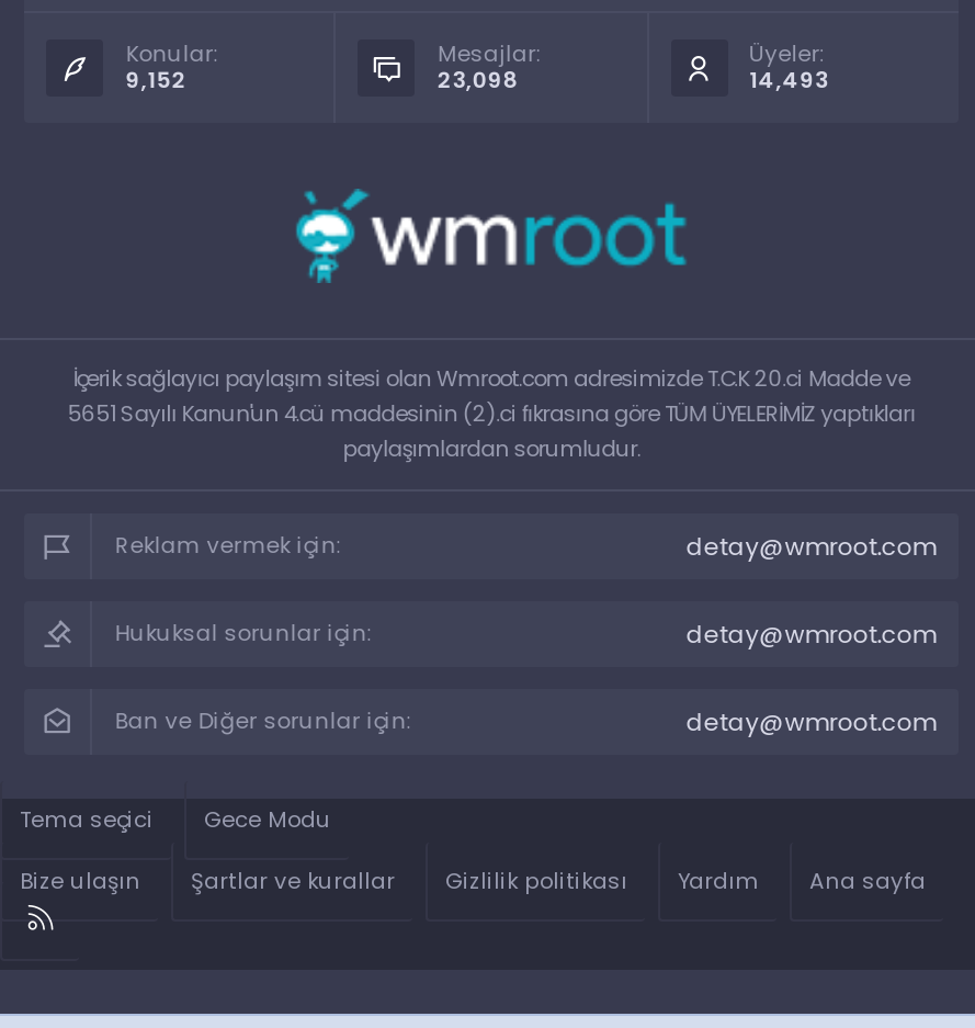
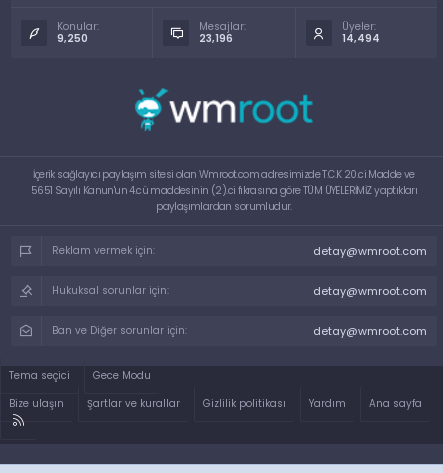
- 9,152
+ 9,250

- 23,098
+ 23,196

- 14,493
+ 14,494
